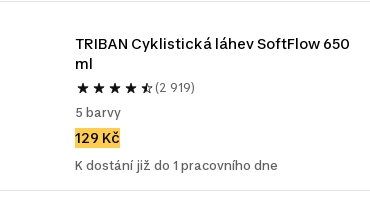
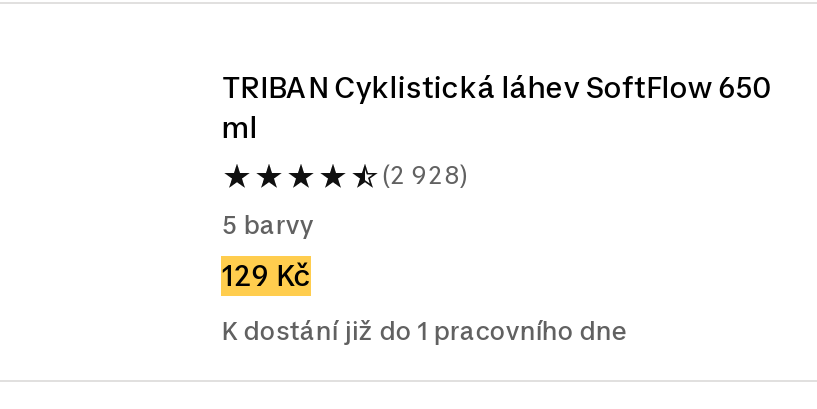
- (2 919)
+ (2 928)
